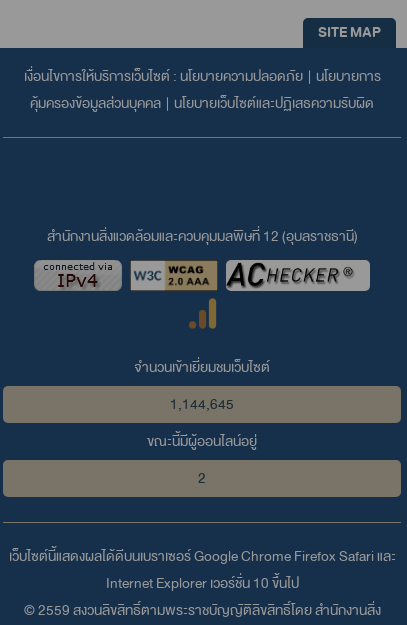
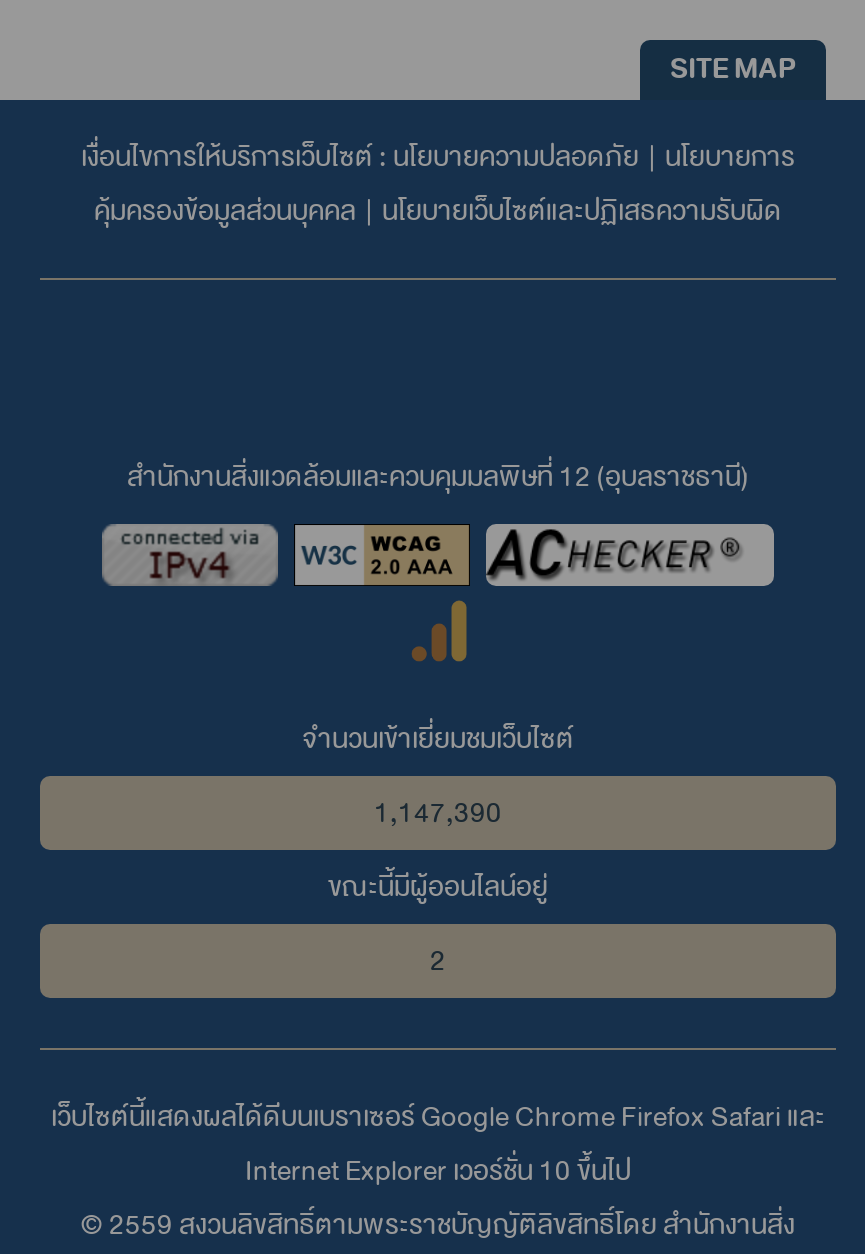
- 1,144,645
+ 1,147,390
